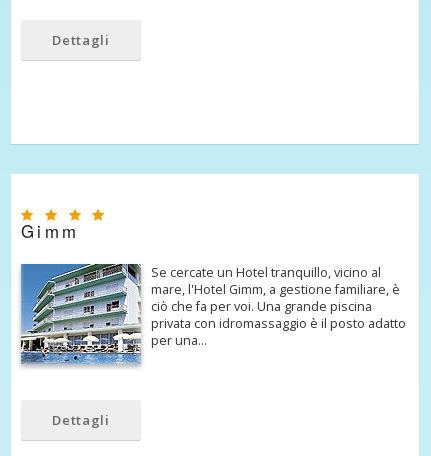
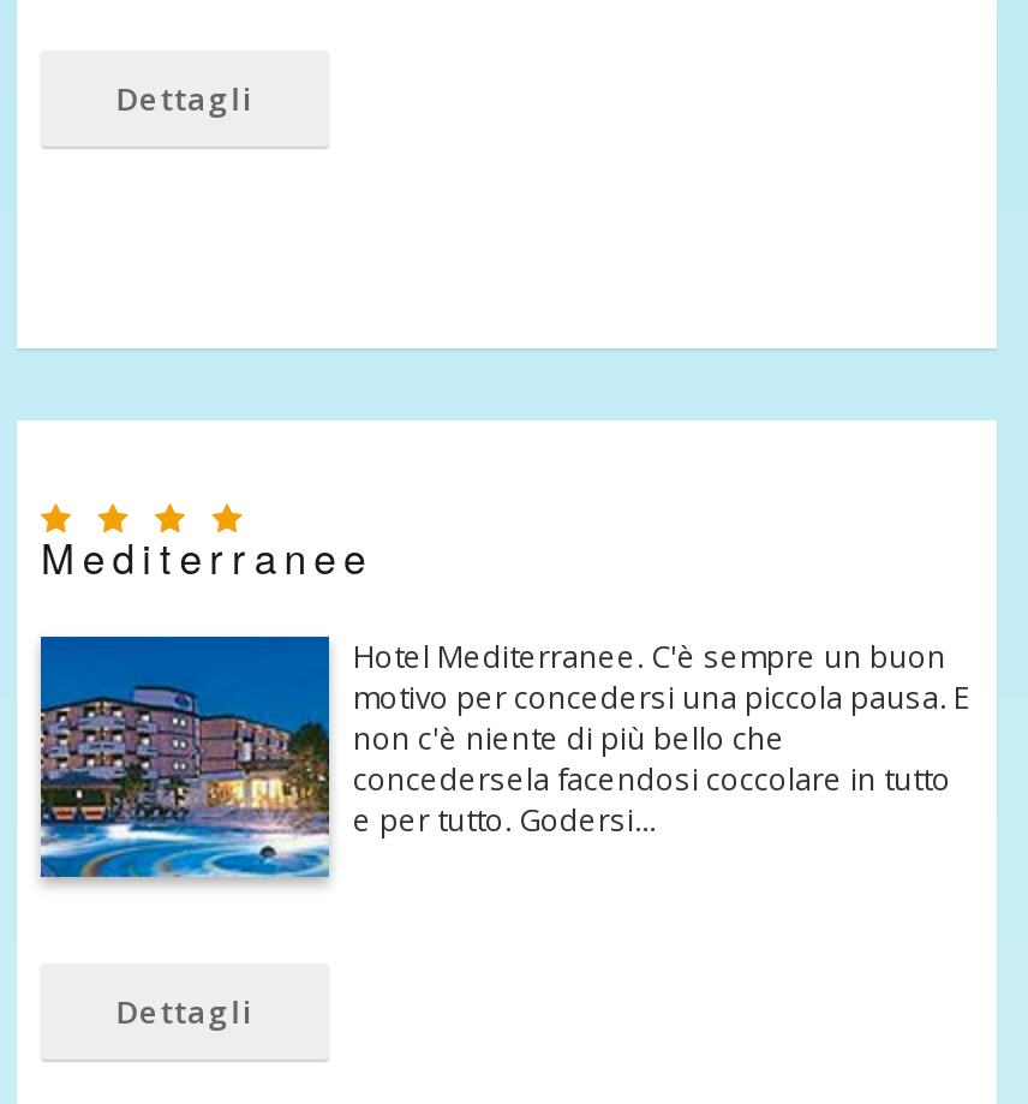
- Gimm
+ Mediterranee

- [image]
- Se cercate un Hotel tranquillo, vicino al
- mare, l'Hotel Gimm, a gestione familiare, è
- ciò che fa per voi. Una grande piscina
- privata con idromassaggio è il posto adatto
- per una…
+ [image]
+ Hotel Mediterranee. C'è sempre un buon
+ motivo per concedersi una piccola pausa. E
+ non c'è niente di più bello che
+ concedersela facendosi coccolare in tutto
+ e per tutto. Godersi…
